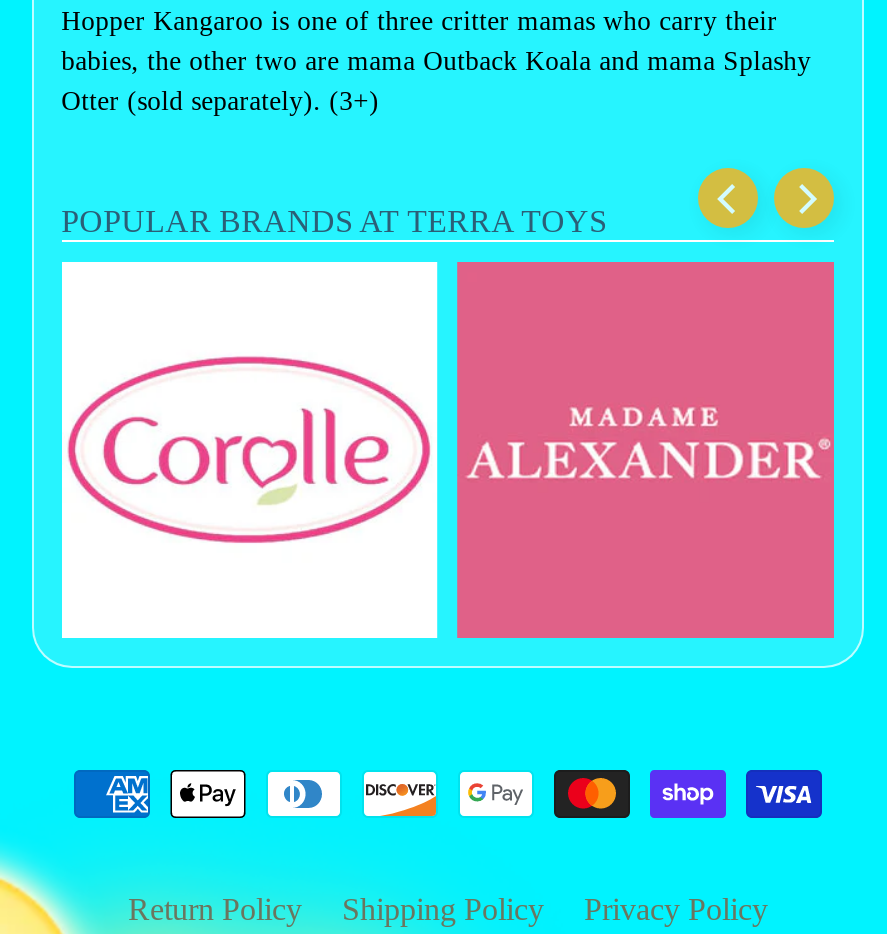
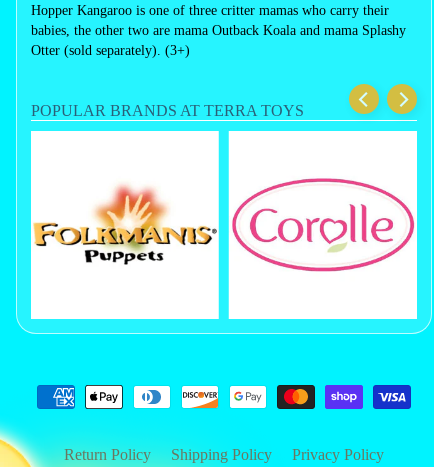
- [image]
+ [image]

- [image]
+ [image]
